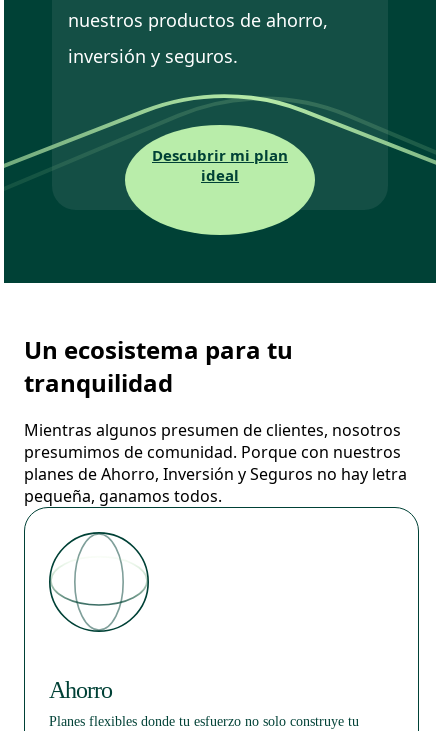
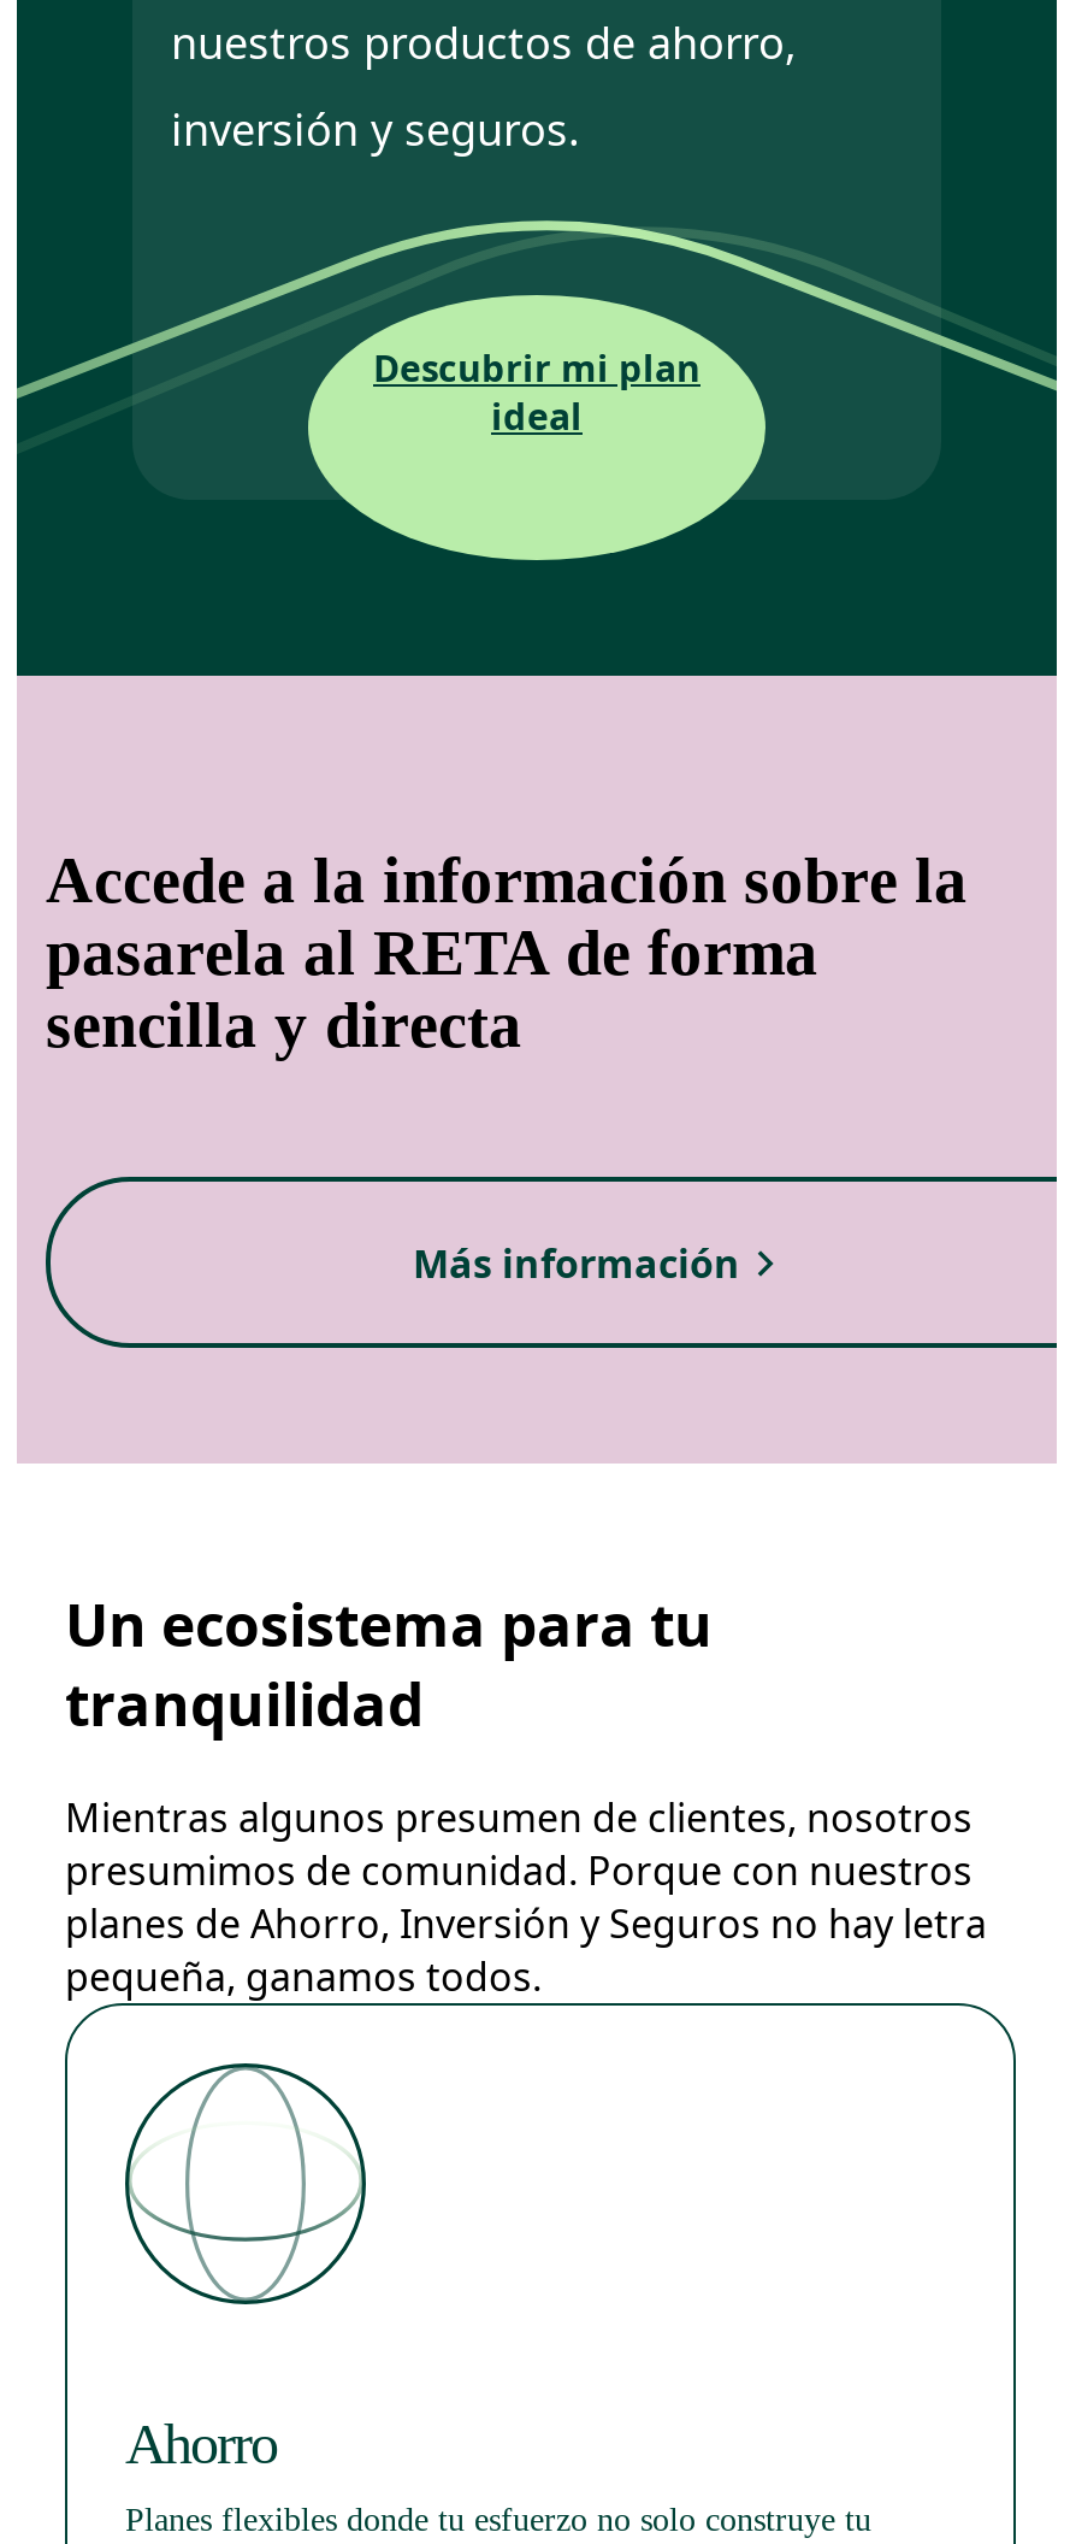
+ [image]
+ Accede a la información sobre la
+ pasarela al RETA de forma
+ sencilla y directa
+ Más información
